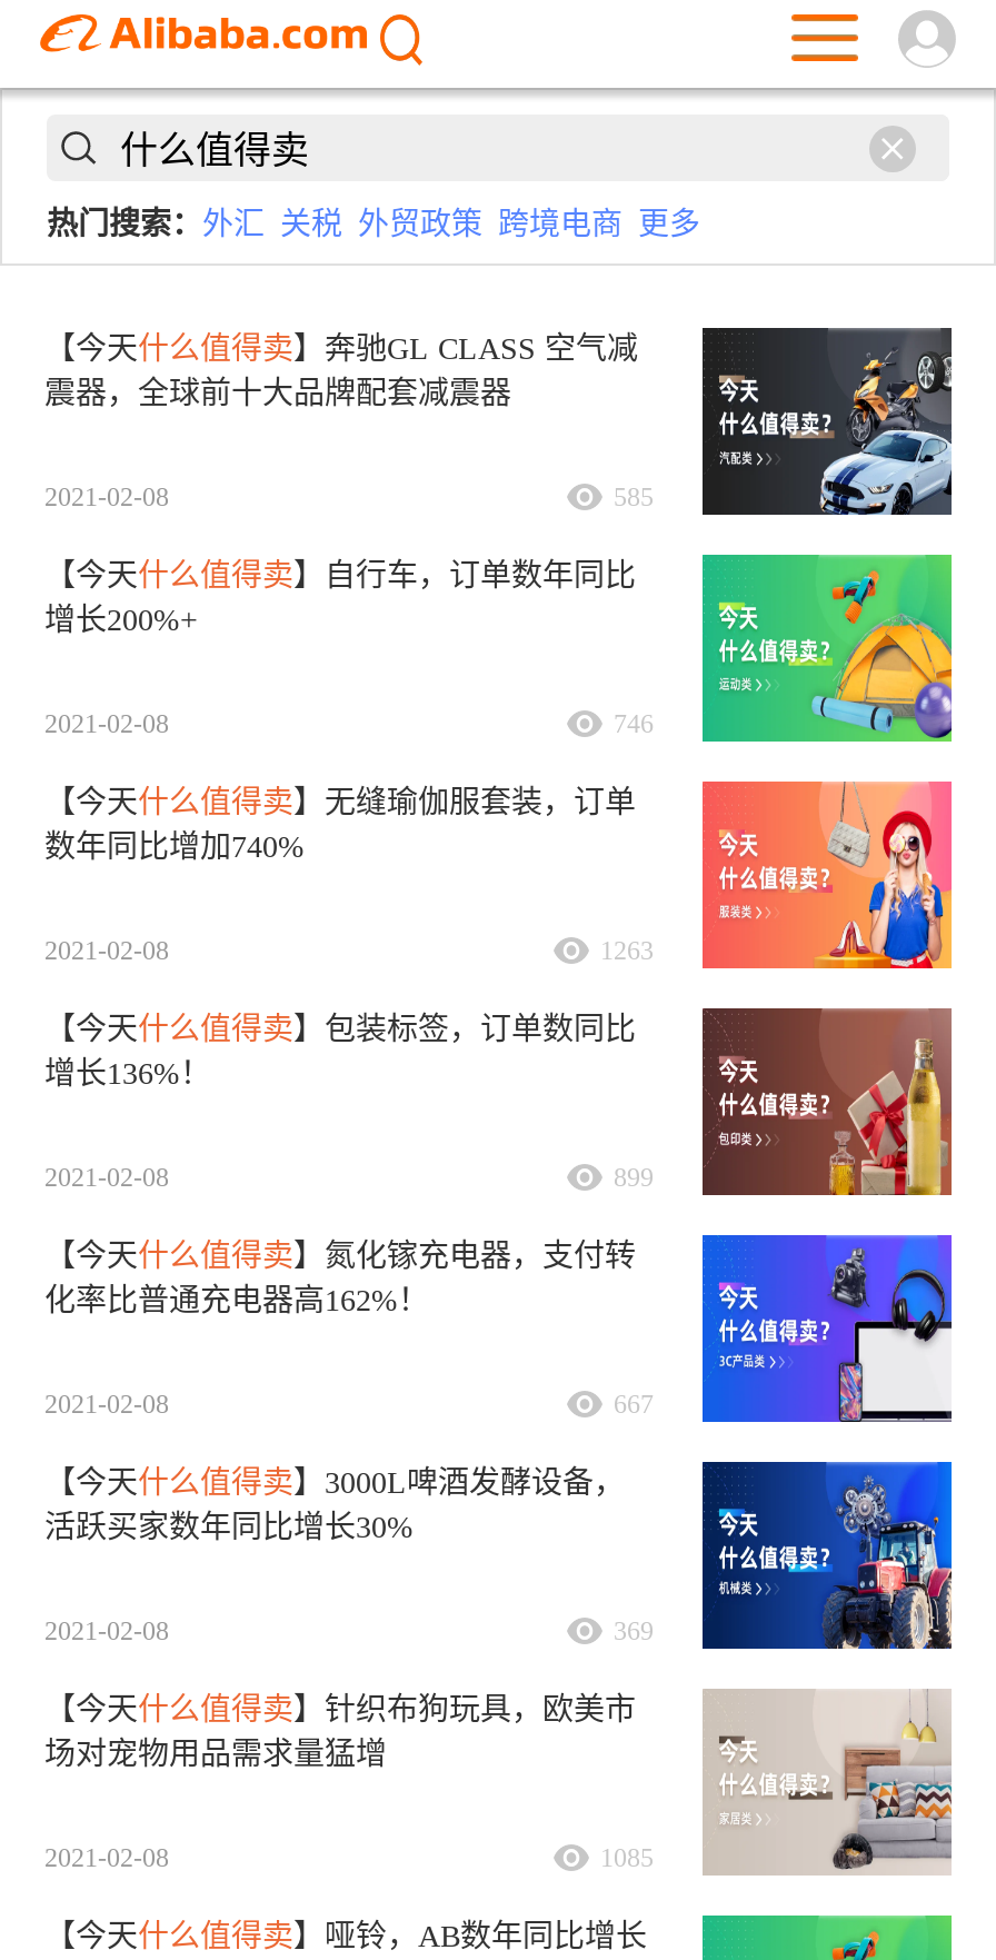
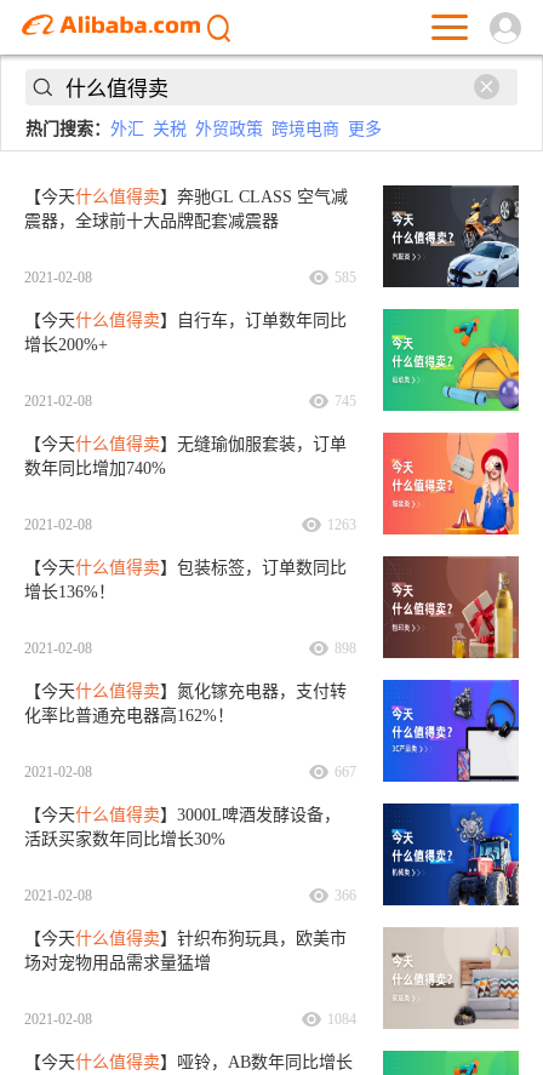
- 746
+ 745

- 899
+ 898

- 369
+ 366

- 1085
+ 1084
